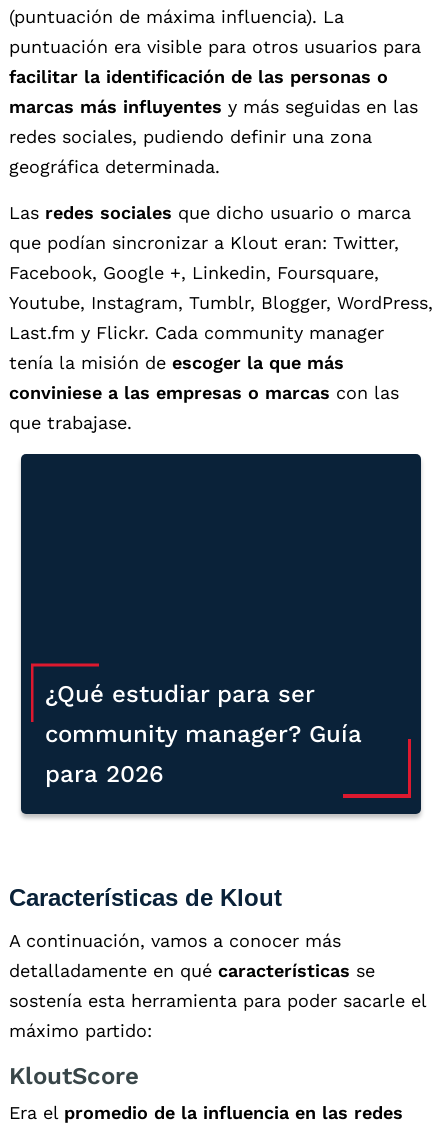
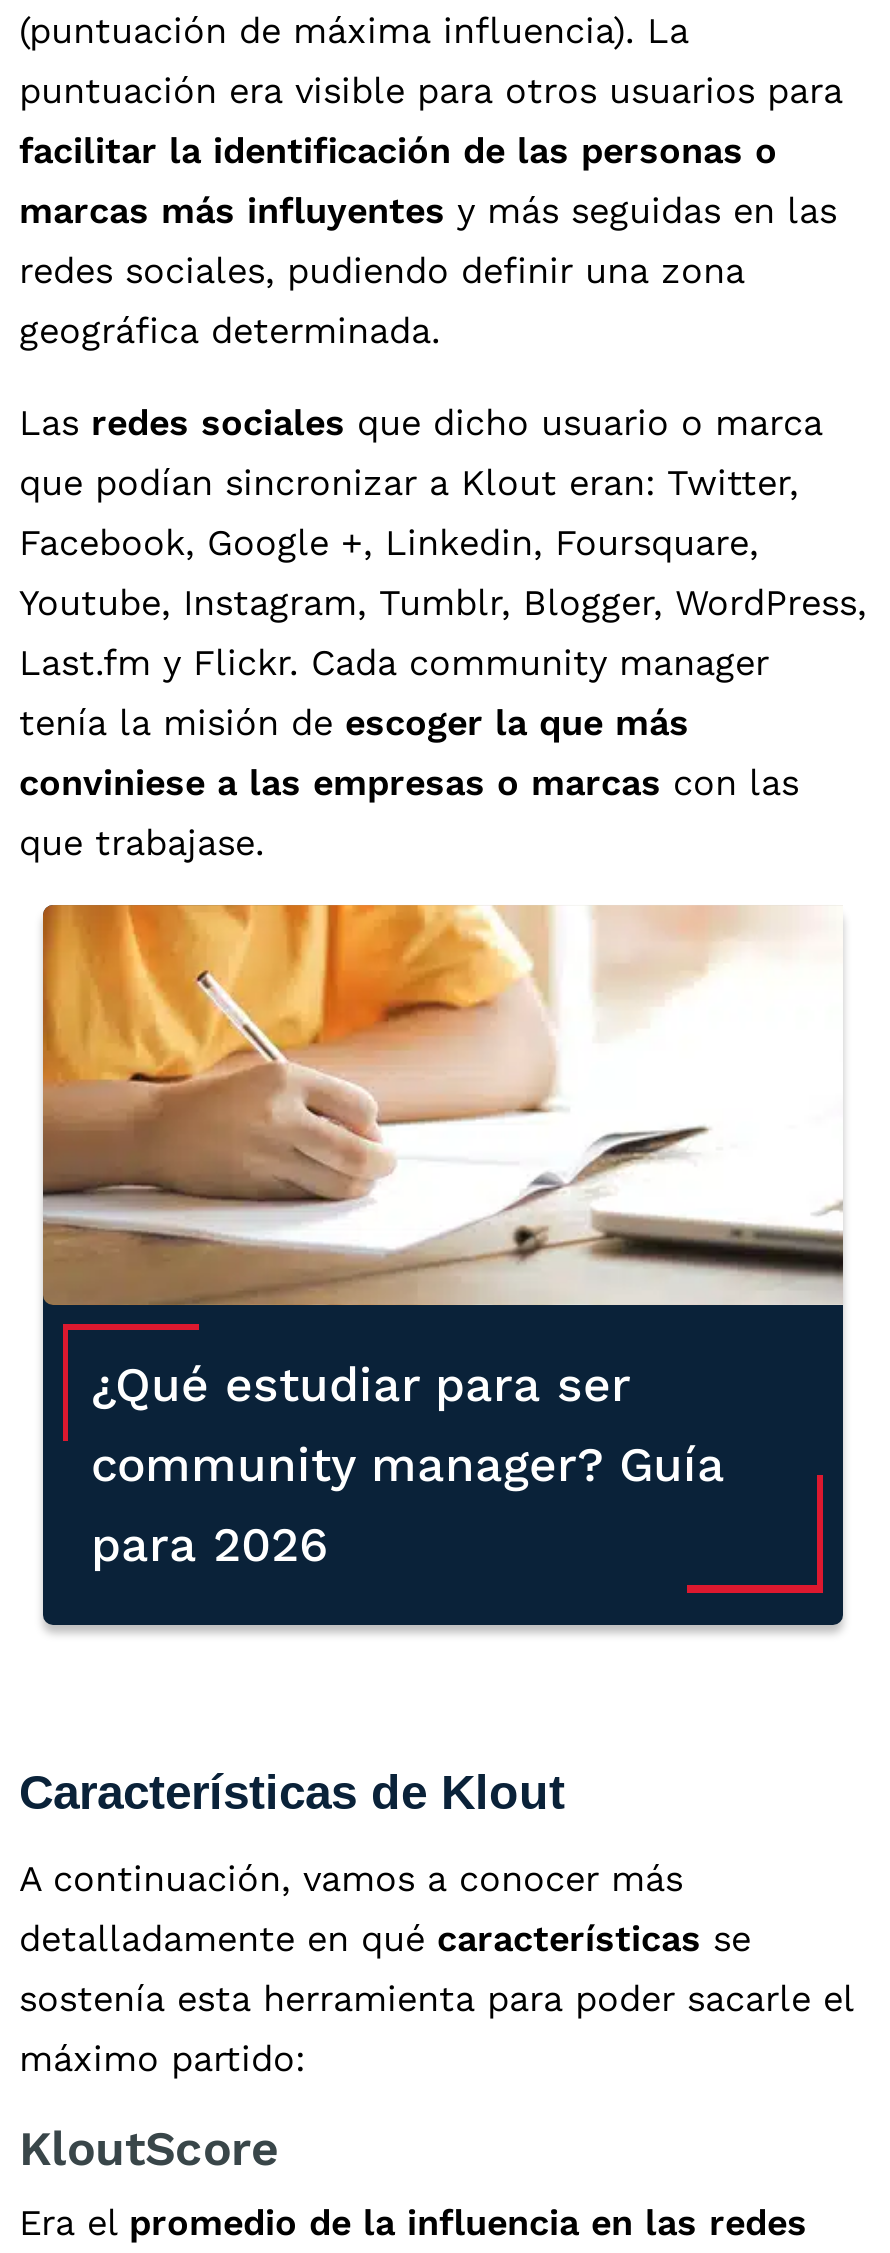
+ [image]
